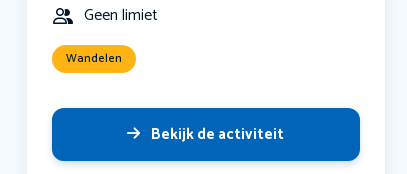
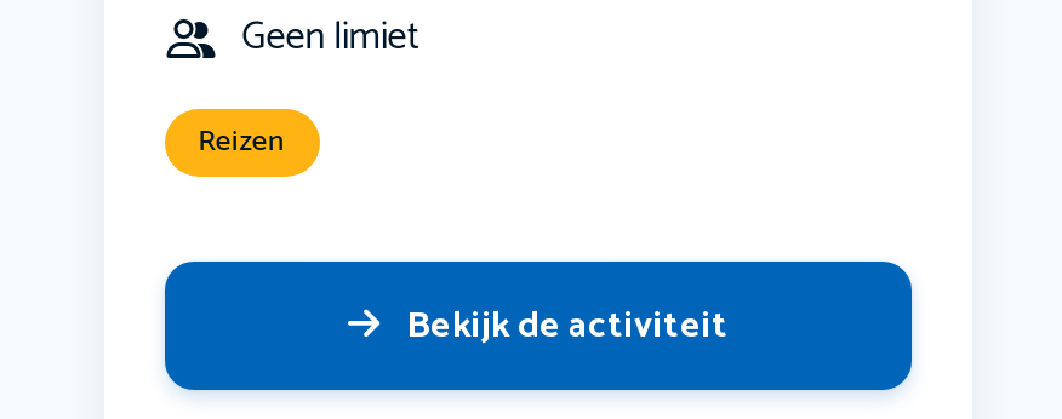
- Wandelen
+ Reizen
